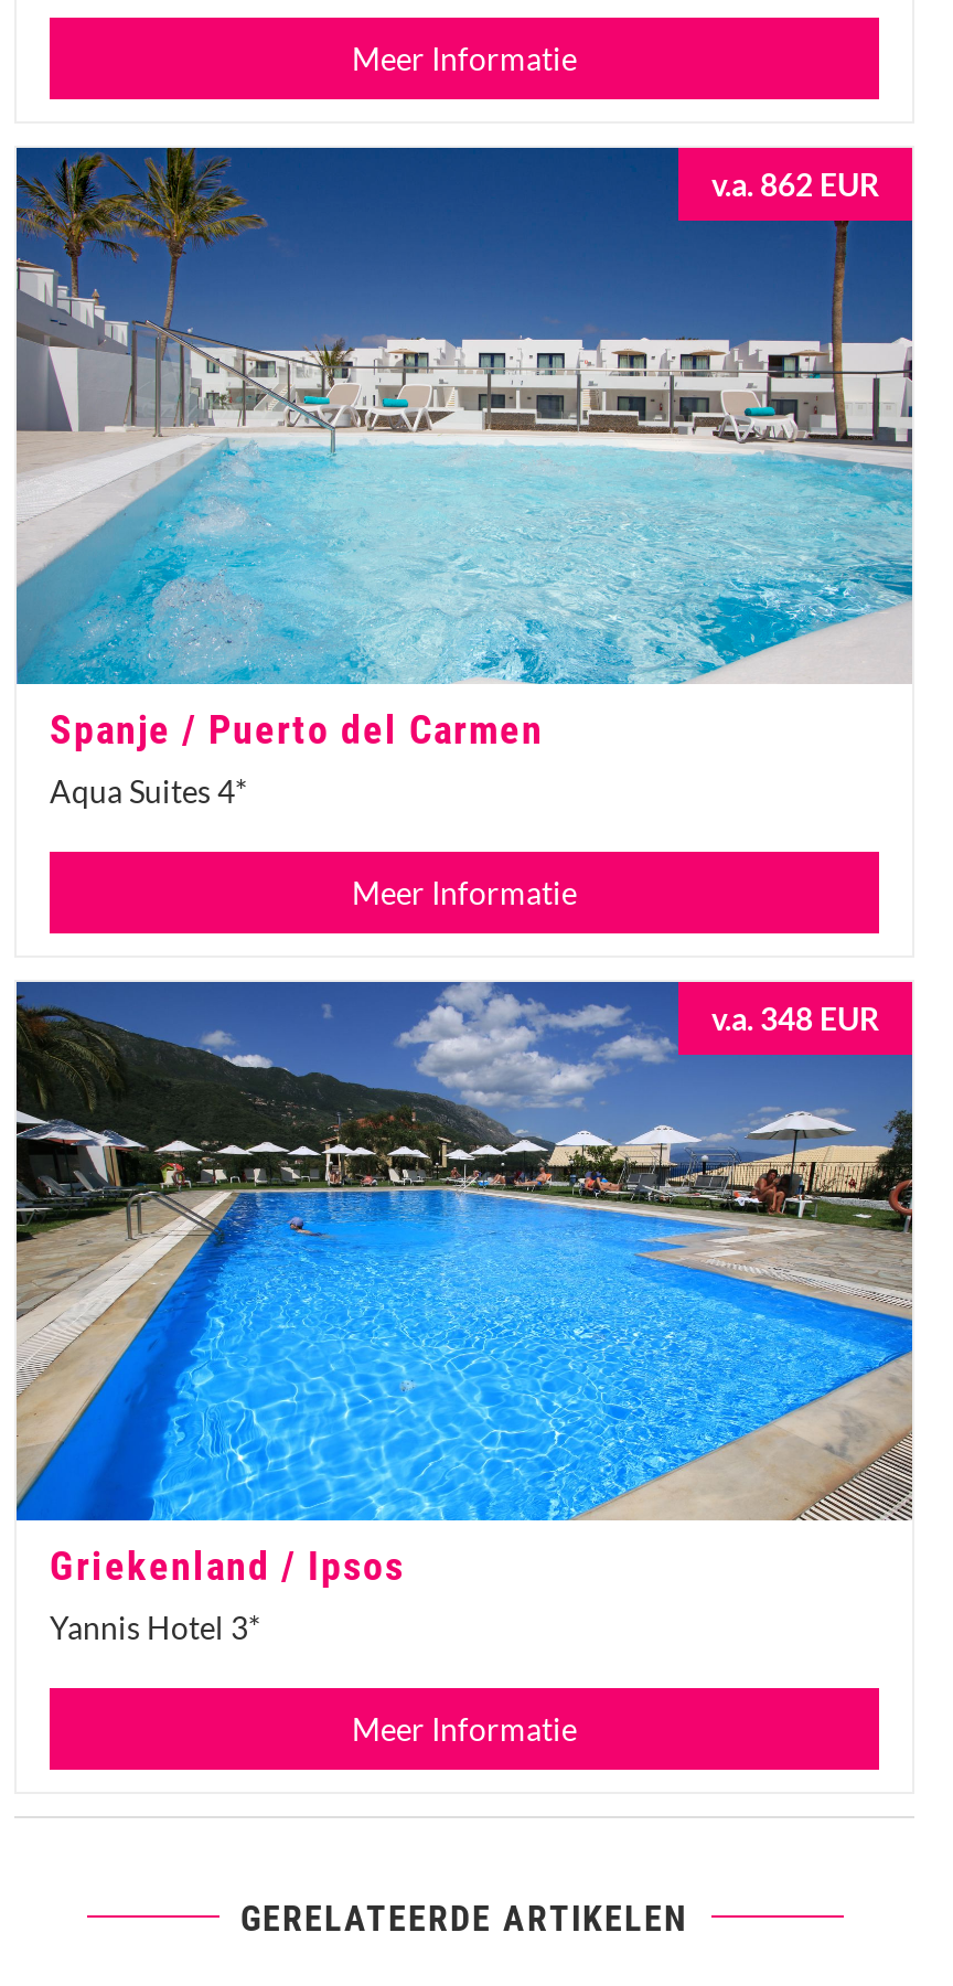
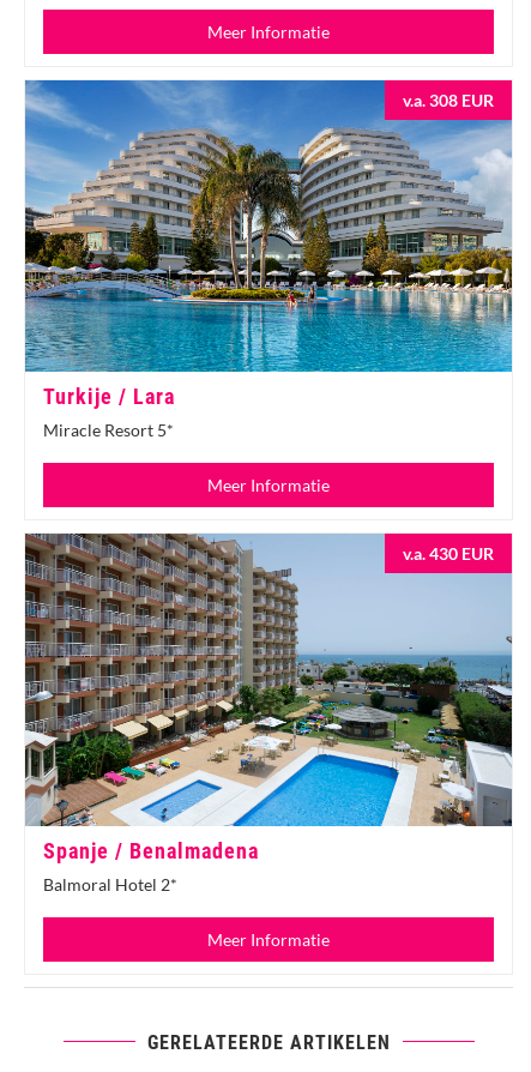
- [image]
- v.a. 862 EUR
+ [image]
+ v.a. 308 EUR

- Spanje / Puerto del Carmen
- Aqua Suites 4*
+ Turkije / Lara
+ Miracle Resort 5*

- [image]
- v.a. 348 EUR
+ [image]
+ v.a. 430 EUR

- Griekenland / Ipsos
- Yannis Hotel 3*
+ Spanje / Benalmadena
+ Balmoral Hotel 2*
